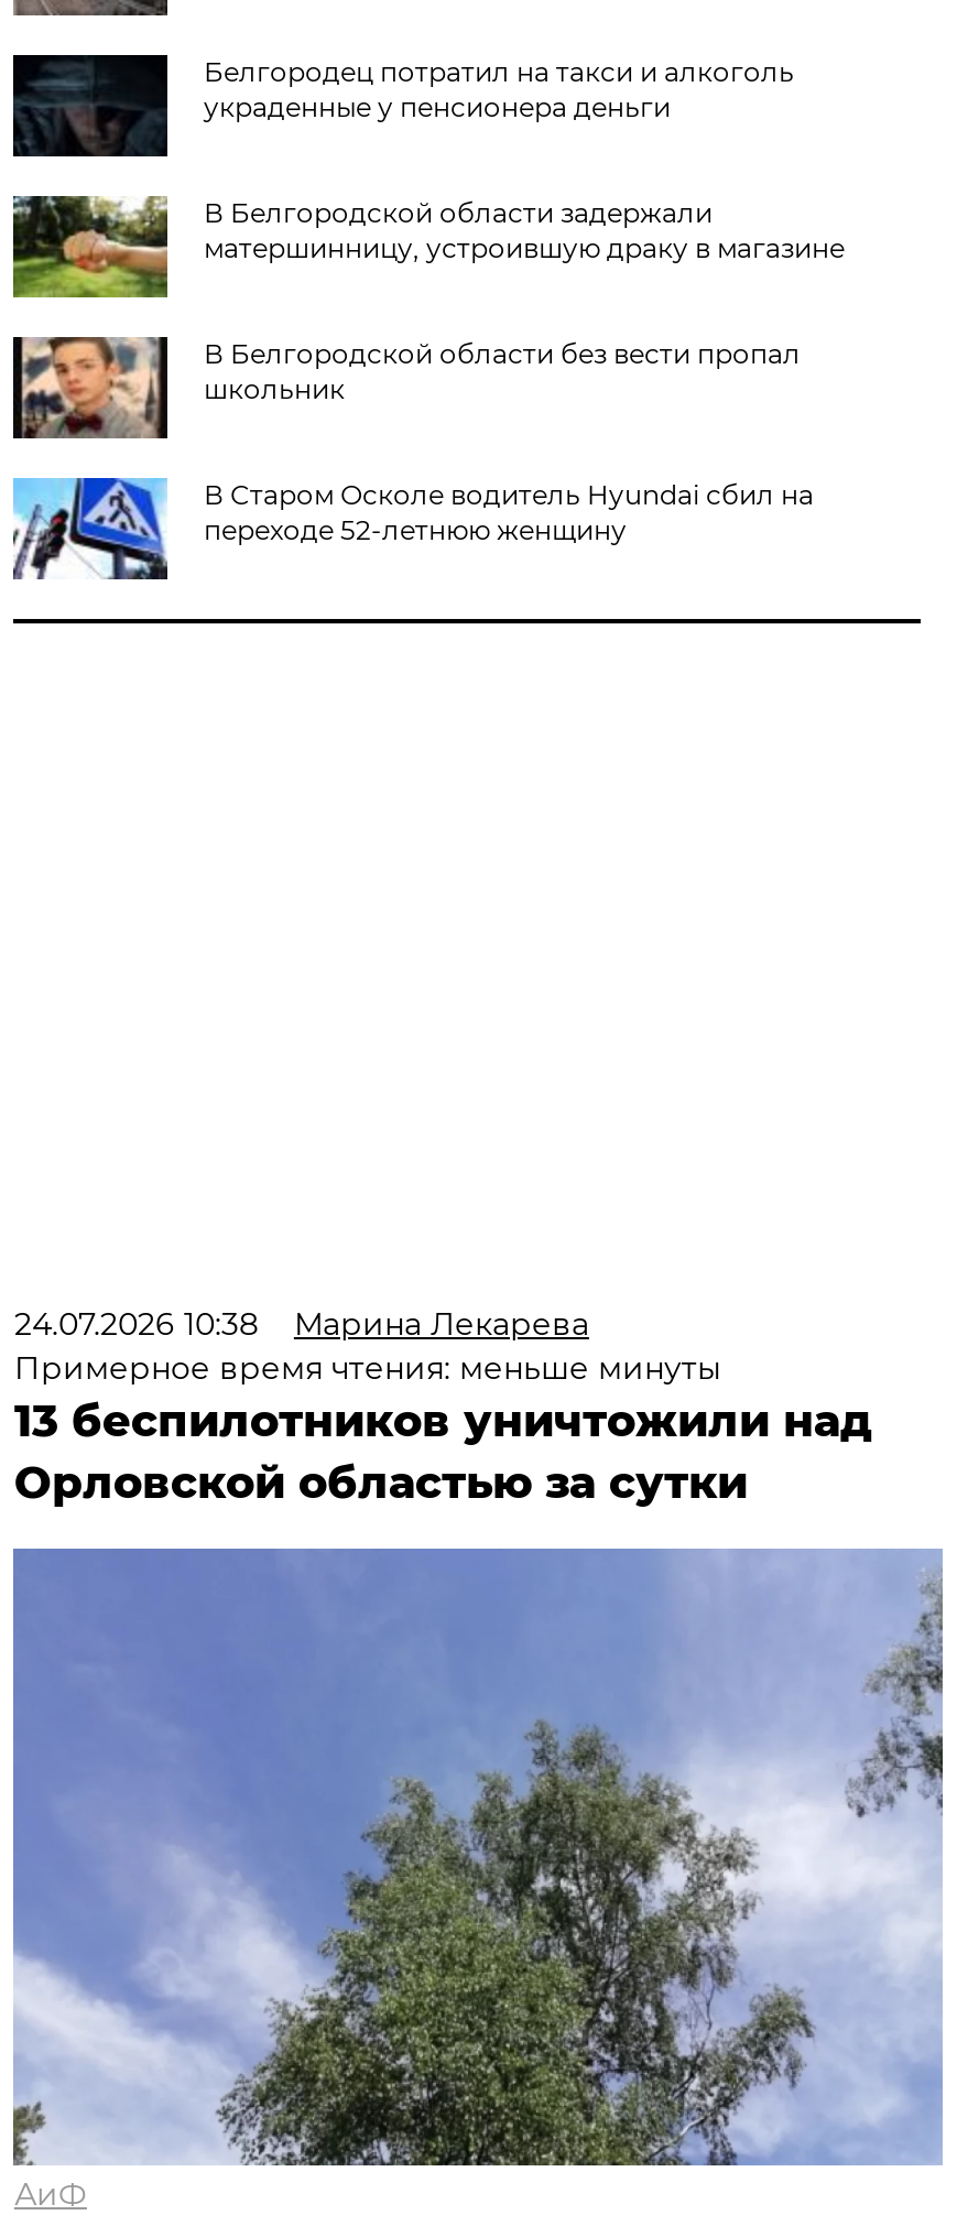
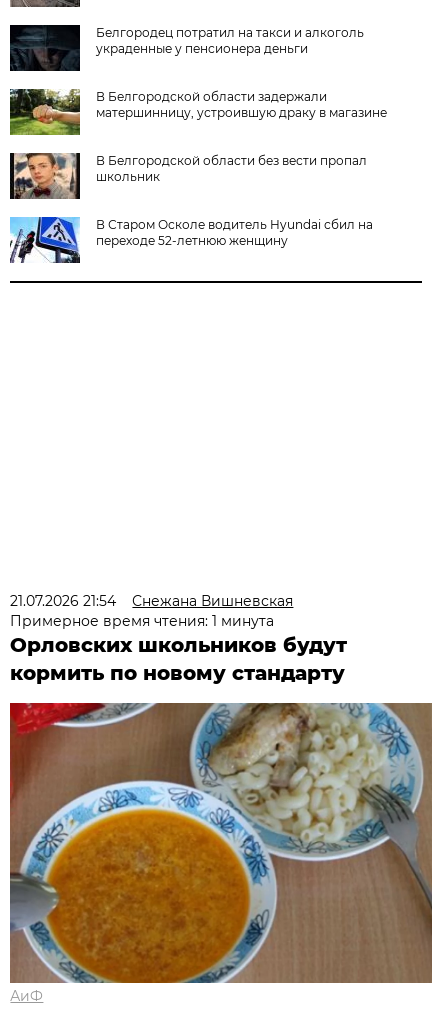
- 24.07.2026 10:38
- Марина Лекарева
- Примерное время чтения: меньше минуты
- 13 беспилотников уничтожили над
- Орловской областью за сутки
+ 21.07.2026 21:54
+ Снежана Вишневская
+ Примерное время чтения: 1 минута
+ Орловских школьников будут
+ кормить по новому стандарту

- [image]
+ [image]
